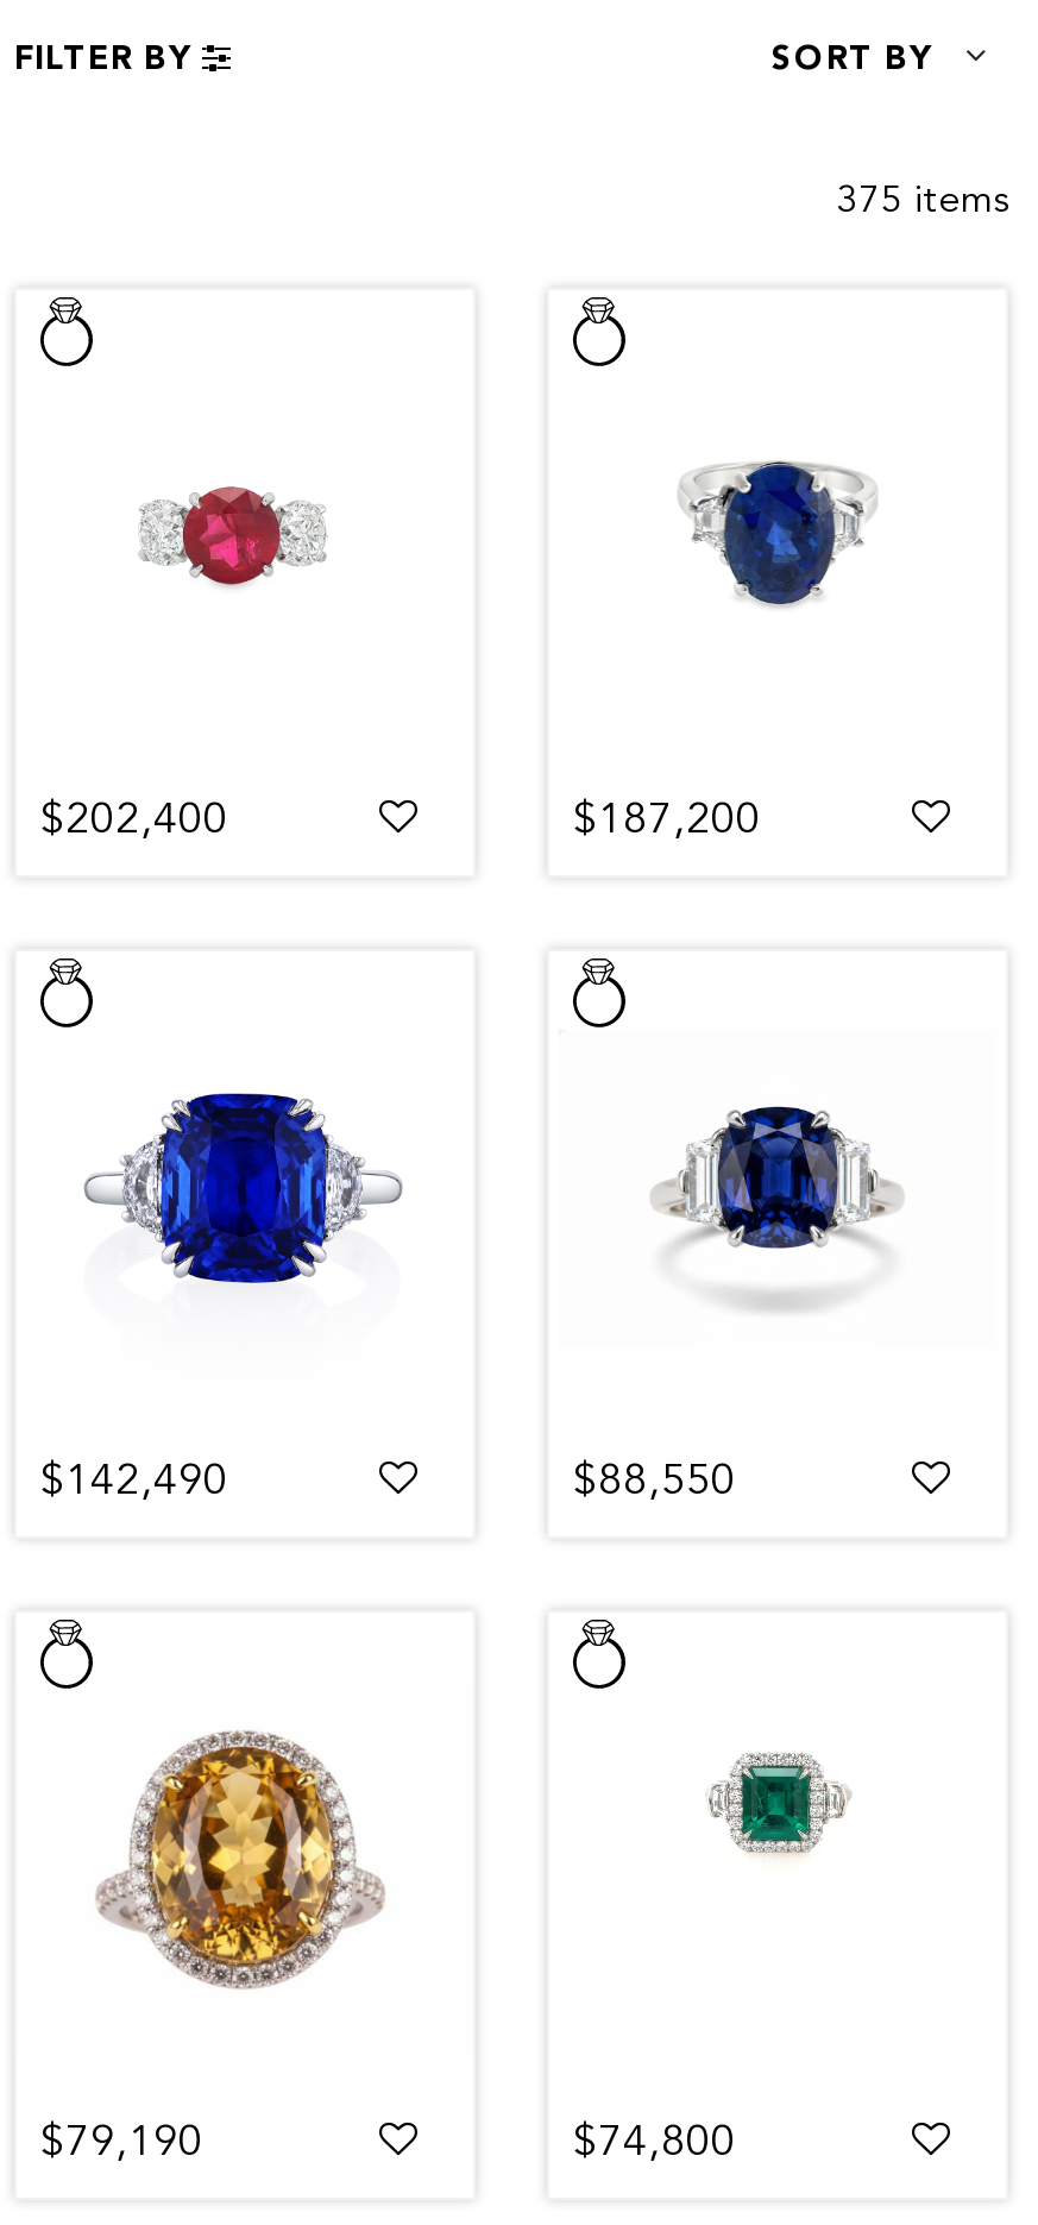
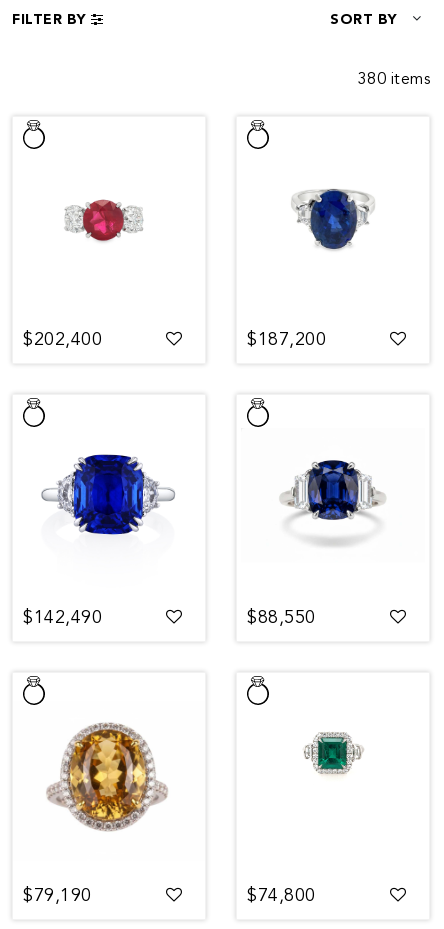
- 375 items
+ 380 items
